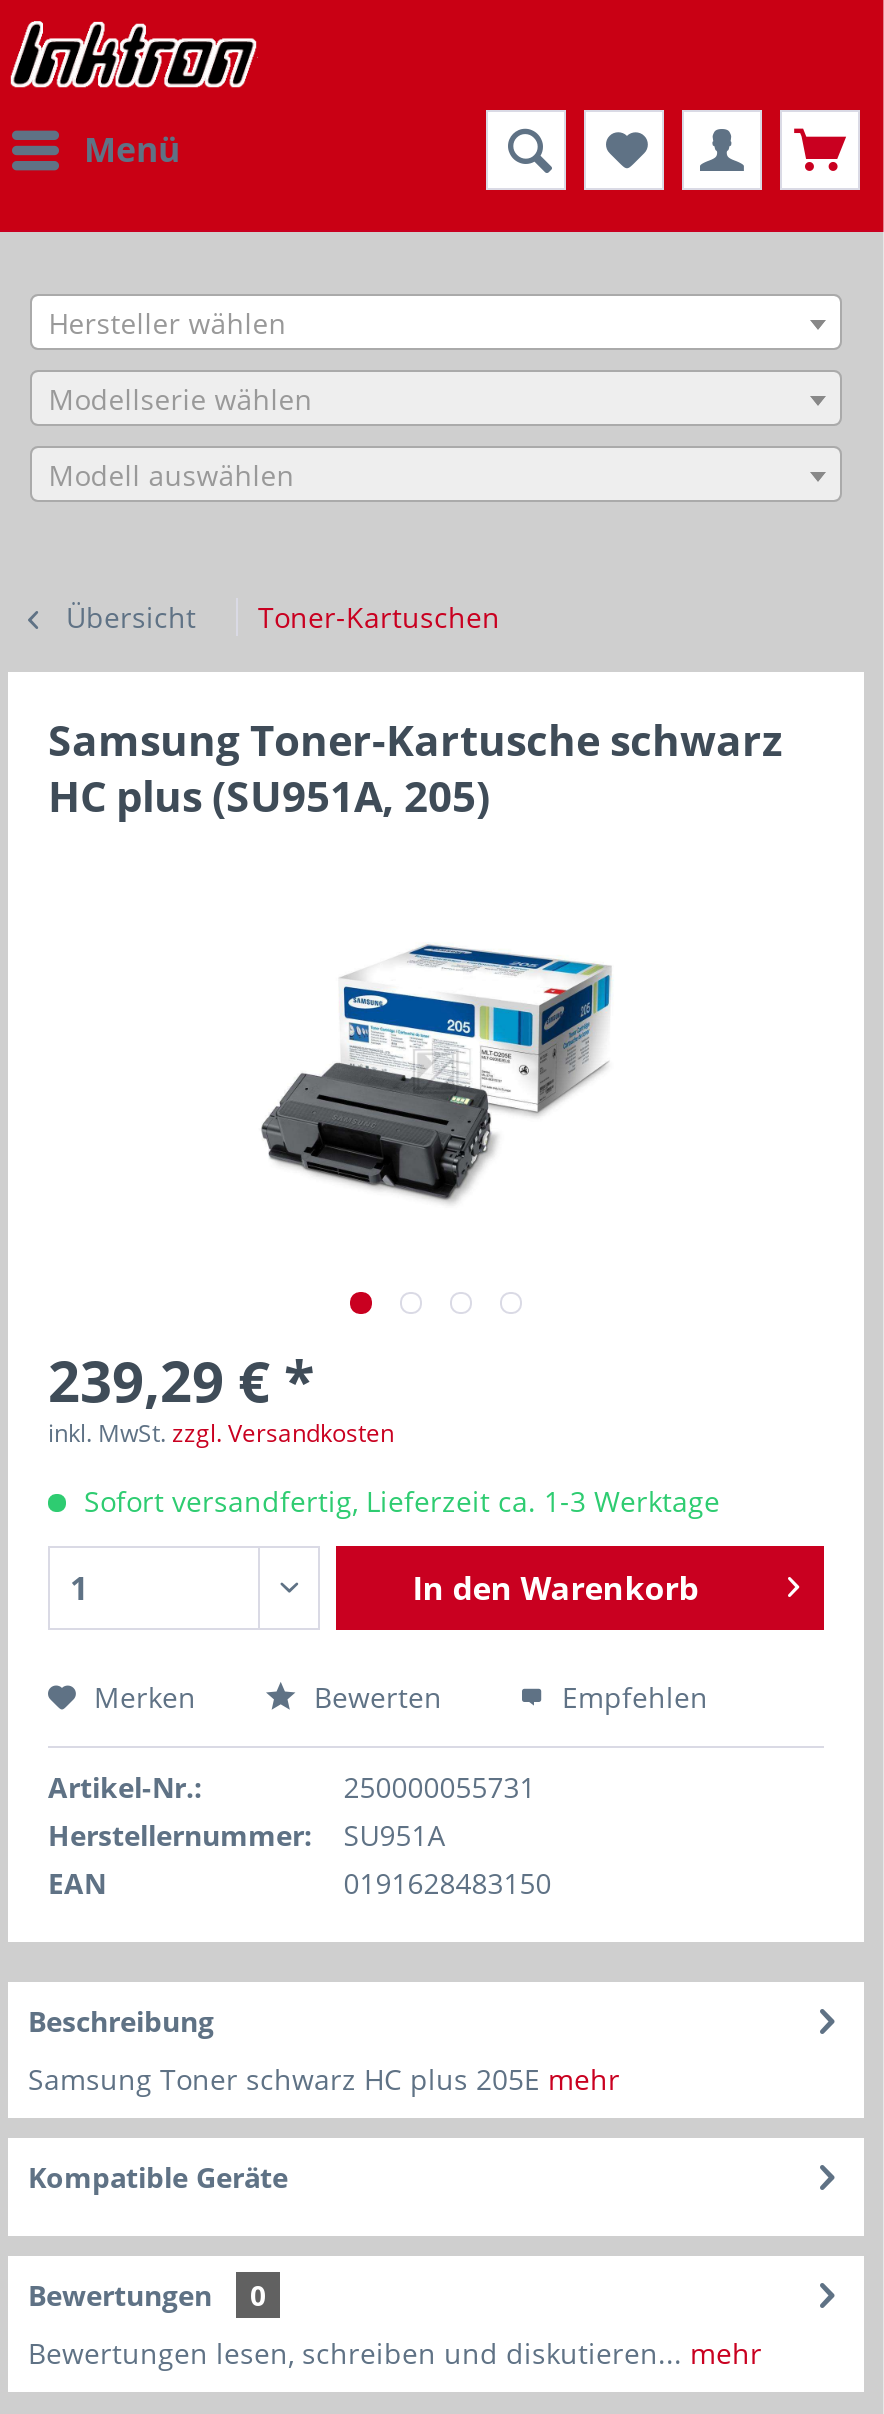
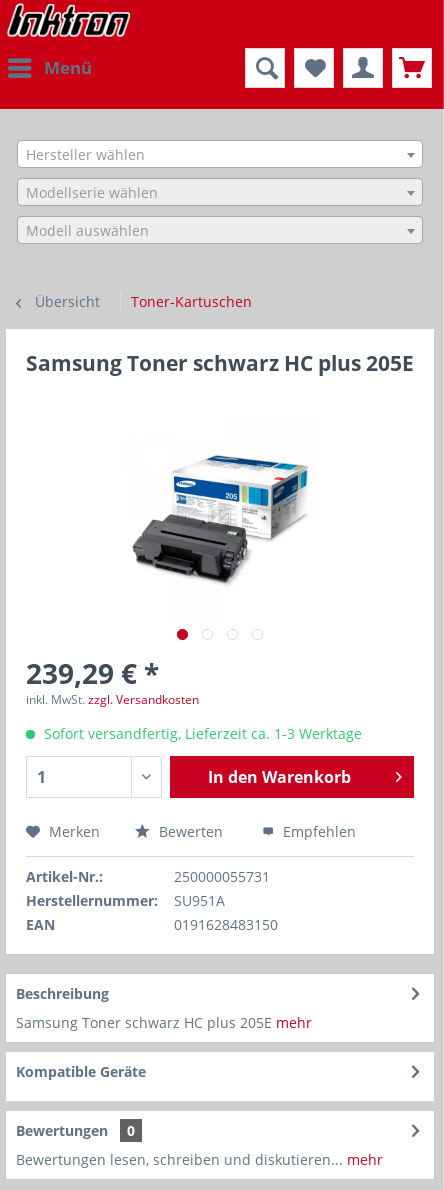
- Samsung Toner-Kartusche schwarz
- HC plus (SU951A, 205)
+ Samsung Toner schwarz HC plus 205E
